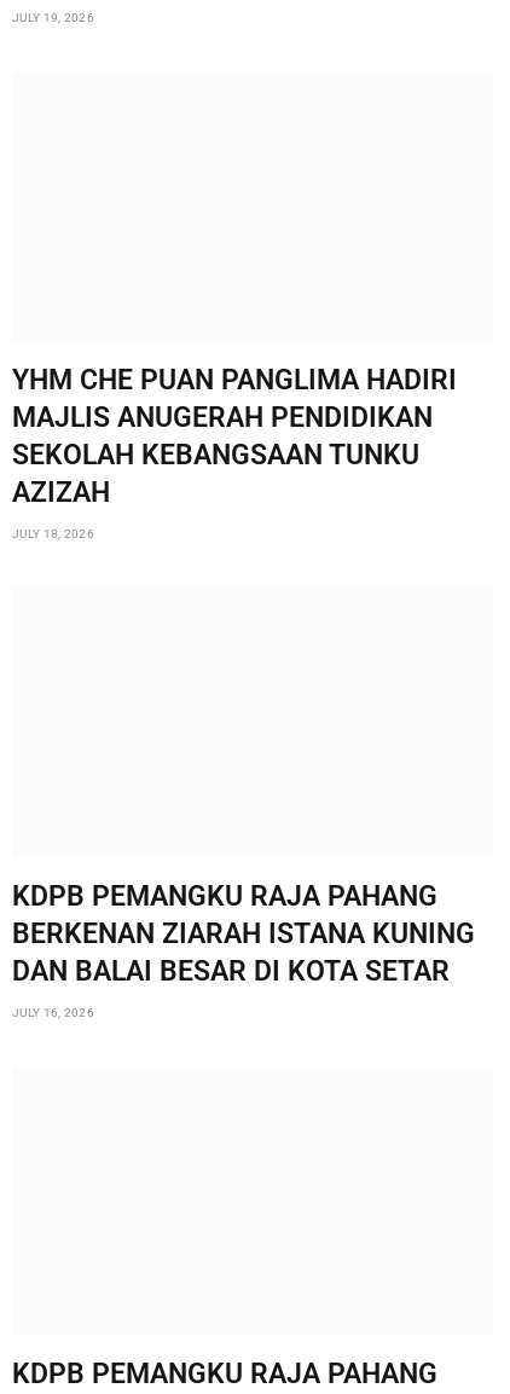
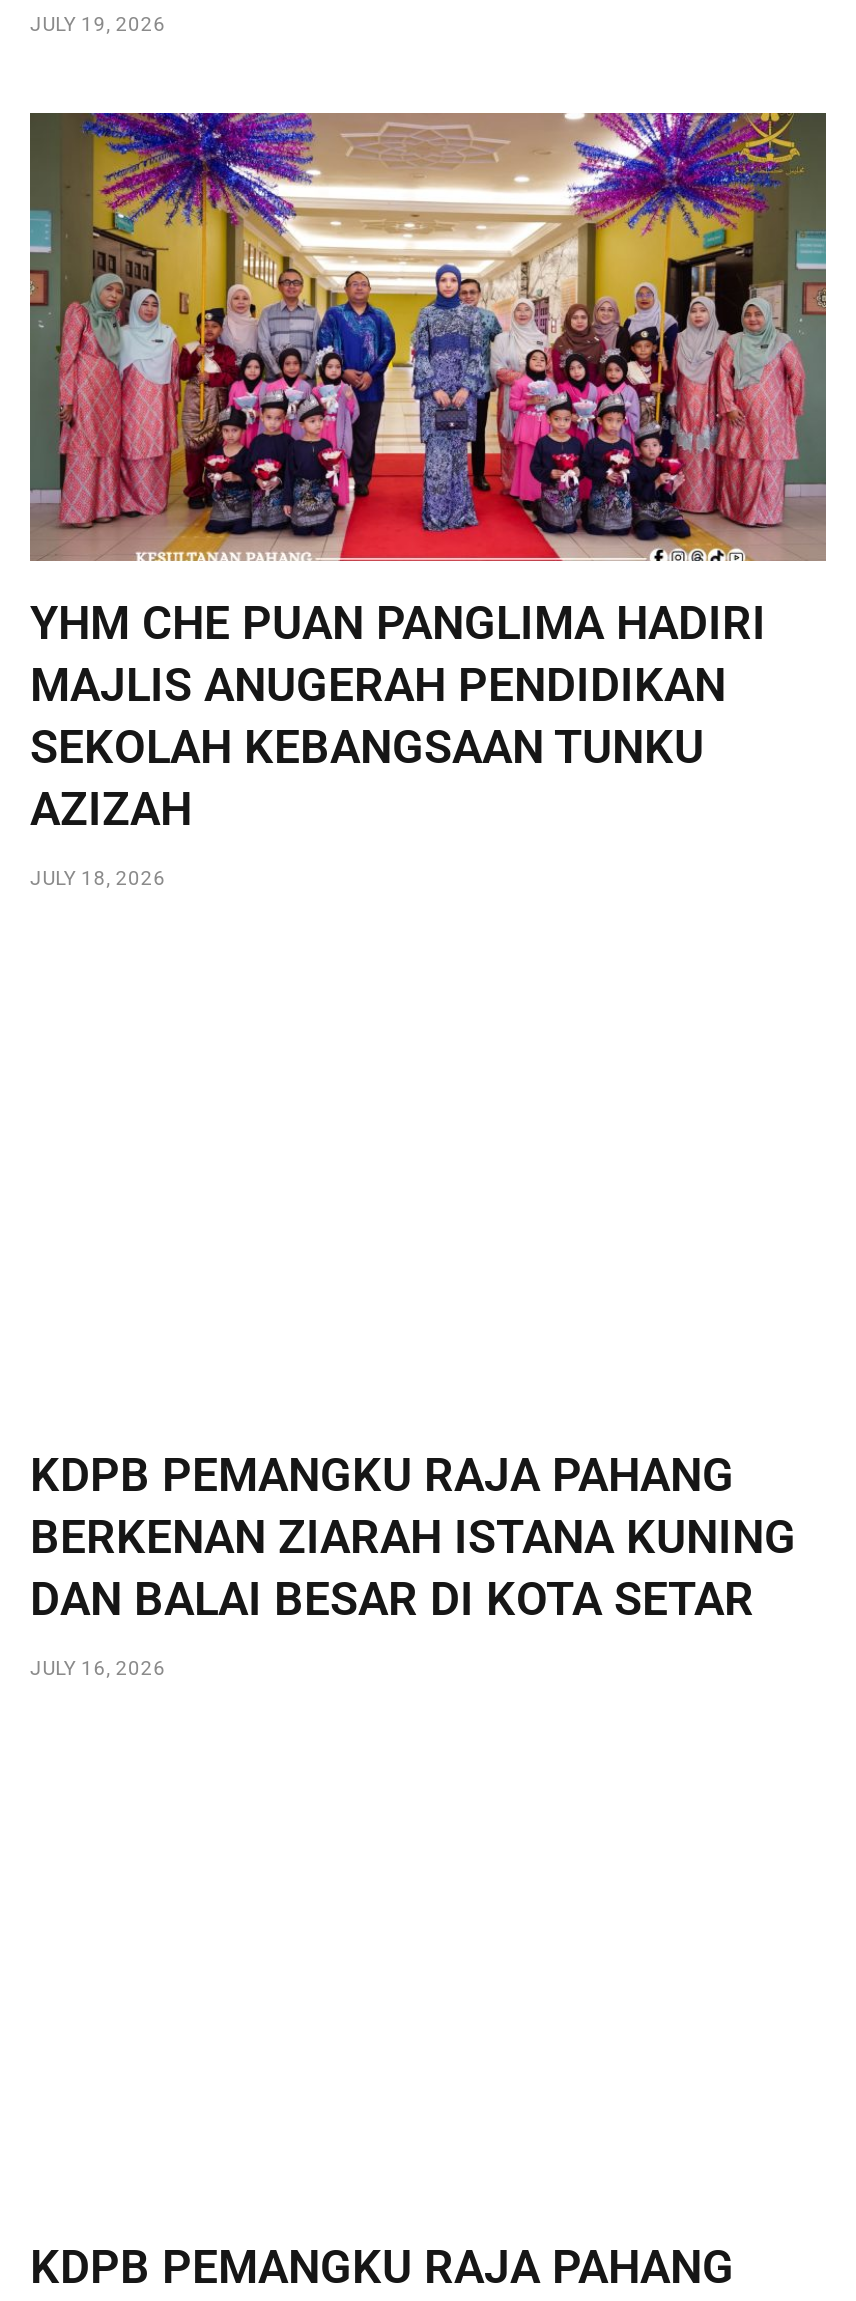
+ [image]
